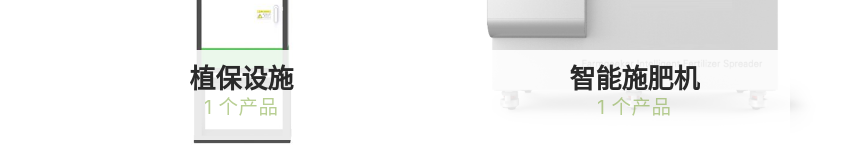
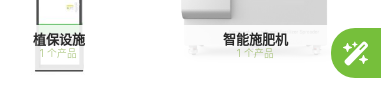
+ [image]
